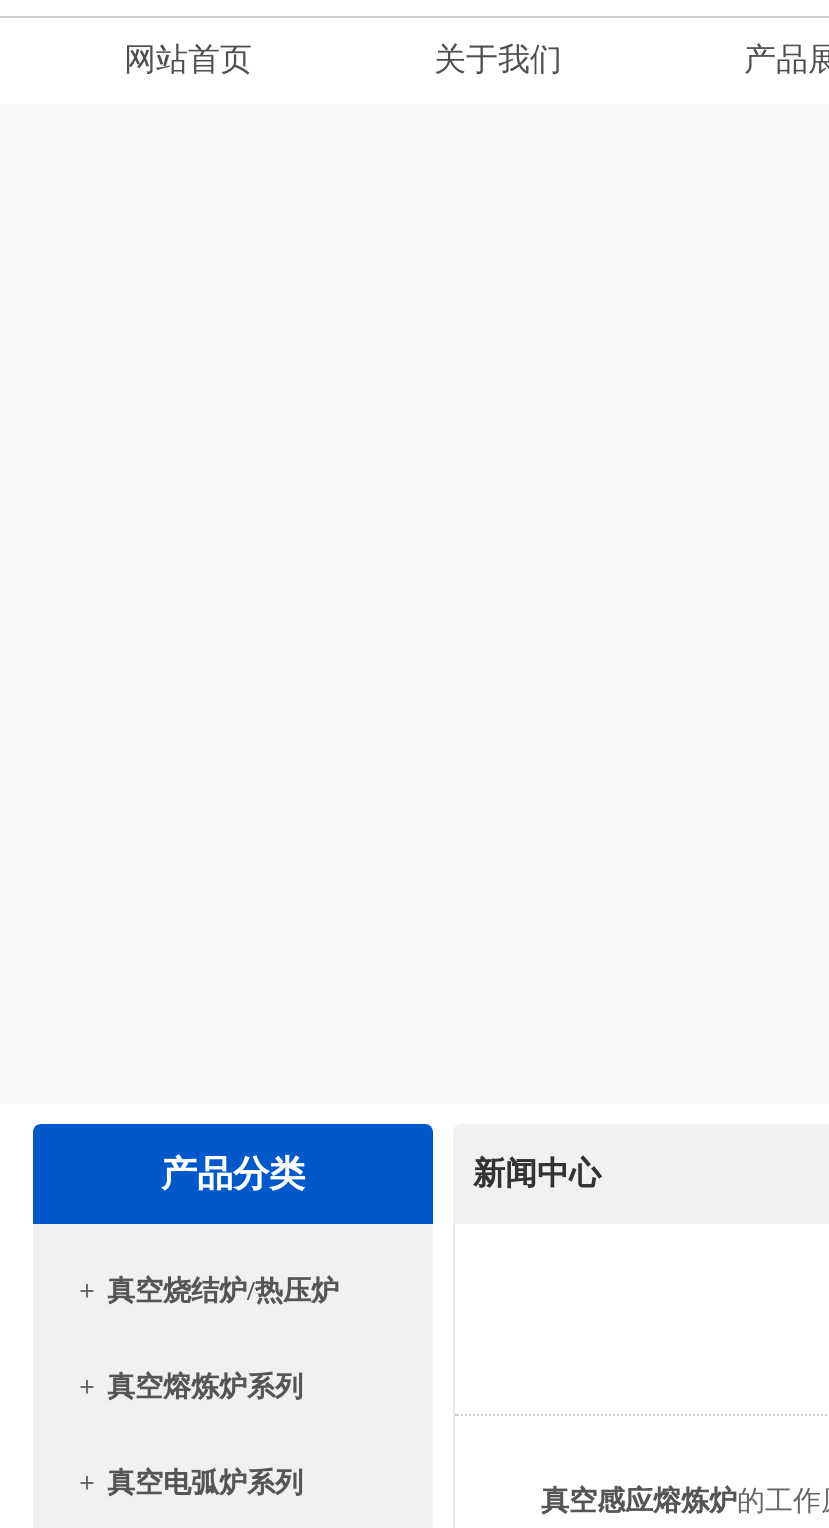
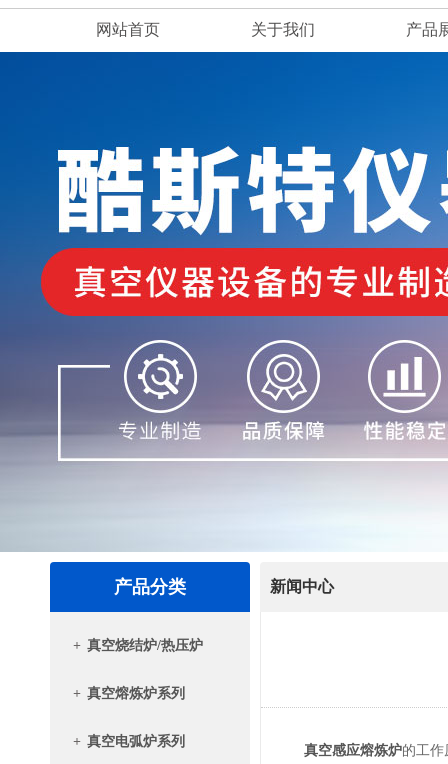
+ [image]
